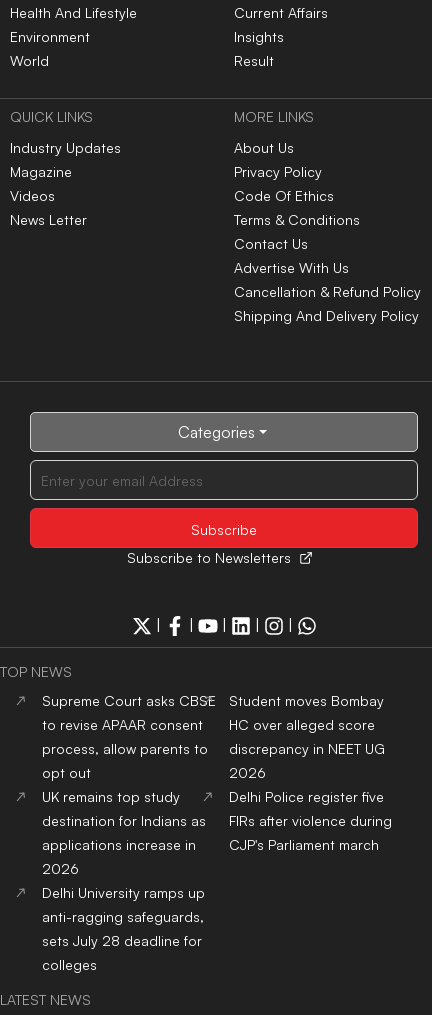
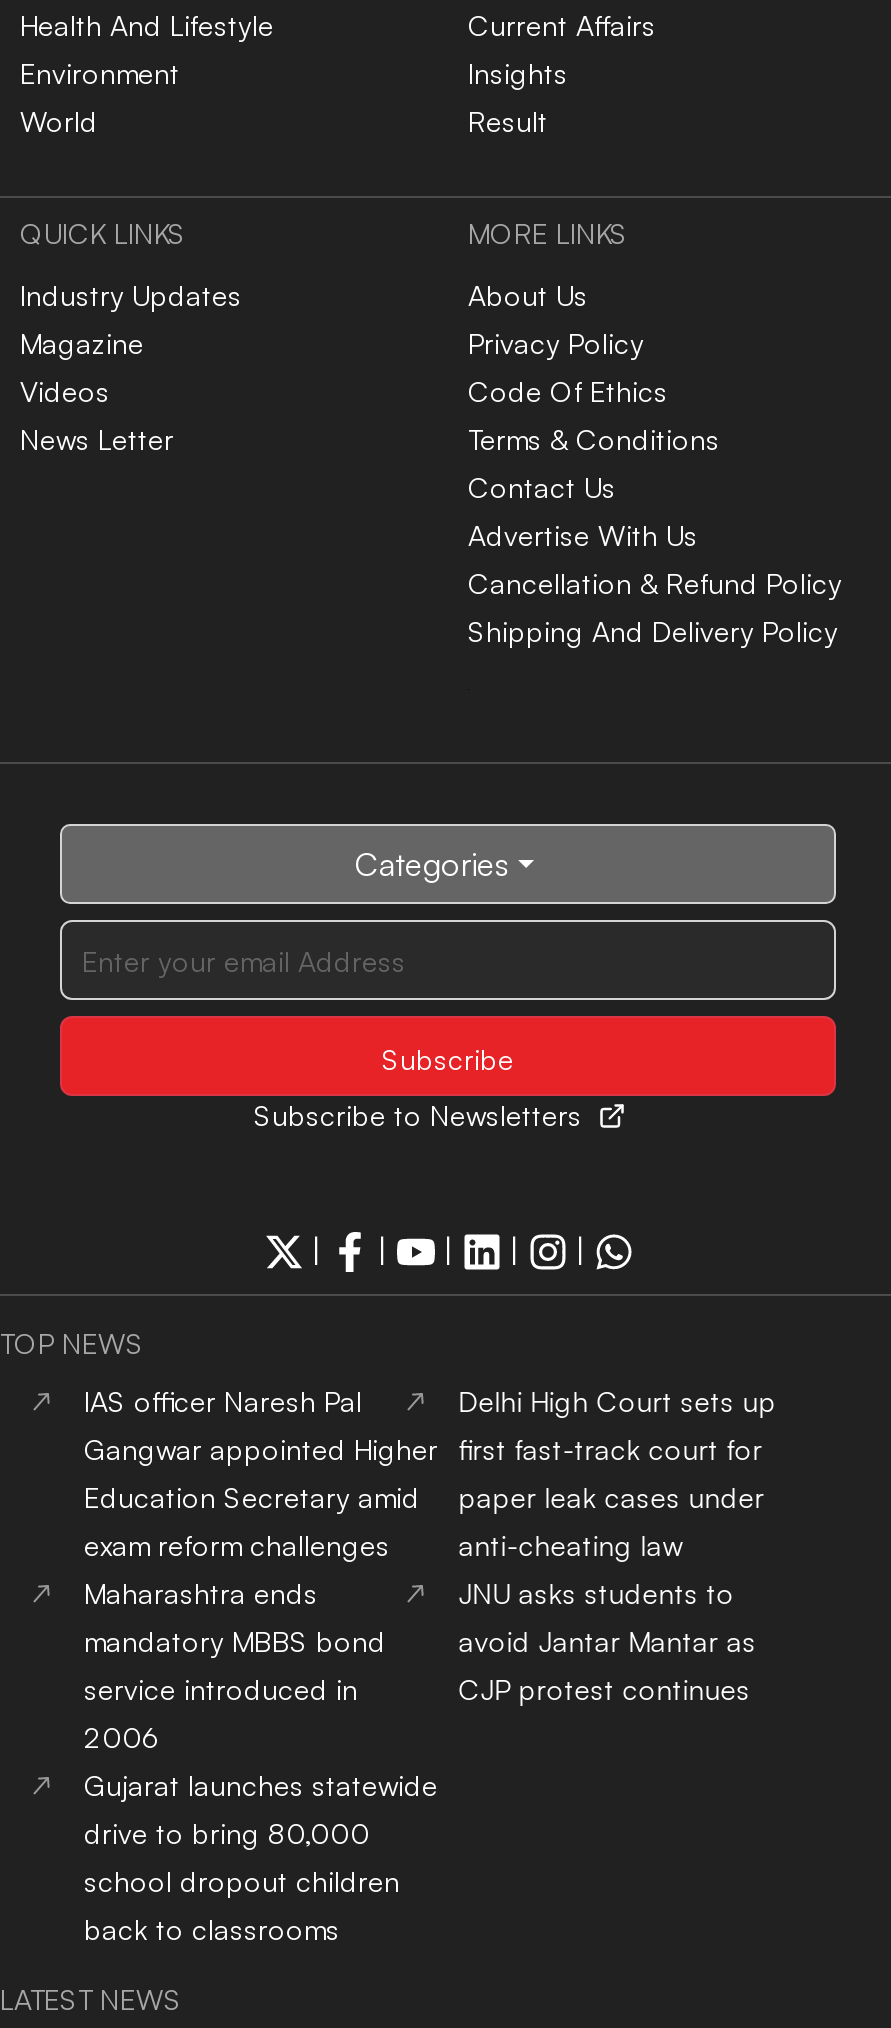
- Supreme Court asks CBSE
- to revise APAAR consent
- process, allow parents to
- opt out
+ IAS officer Naresh Pal
+ Gangwar appointed Higher
+ Education Secretary amid
+ exam reform challenges

- Student moves Bombay
- HC over alleged score
- discrepancy in NEET UG
- 2026
- UK remains top study
- destination for Indians as
- applications increase in
- 2026
+ Delhi High Court sets up
+ first fast-track court for
+ paper leak cases under
+ anti-cheating law
+ Maharashtra ends
+ mandatory MBBS bond
+ service introduced in
+ 2006

- Delhi Police register five
- FIRs after violence during
- CJP's Parliament march
+ JNU asks students to
+ avoid Jantar Mantar as
+ CJP protest continues

- Delhi University ramps up
- anti-ragging safeguards,
- sets July 28 deadline for
- colleges
+ Gujarat launches statewide
+ drive to bring 80,000
+ school dropout children
+ back to classrooms
